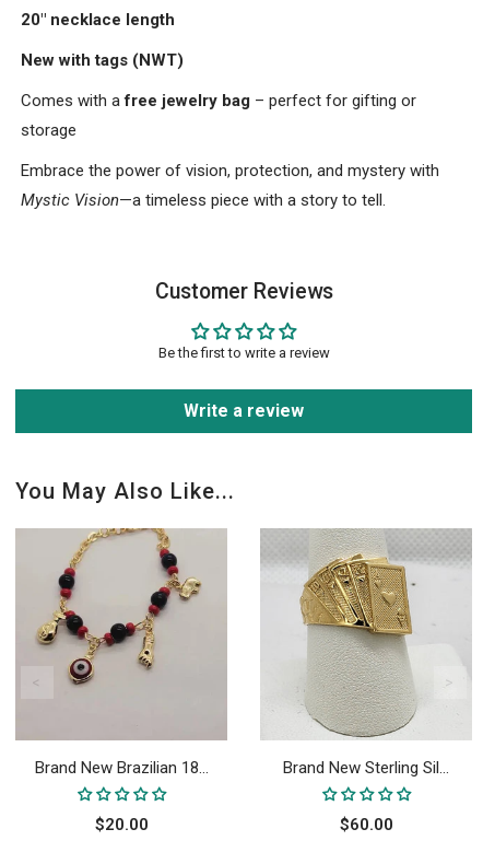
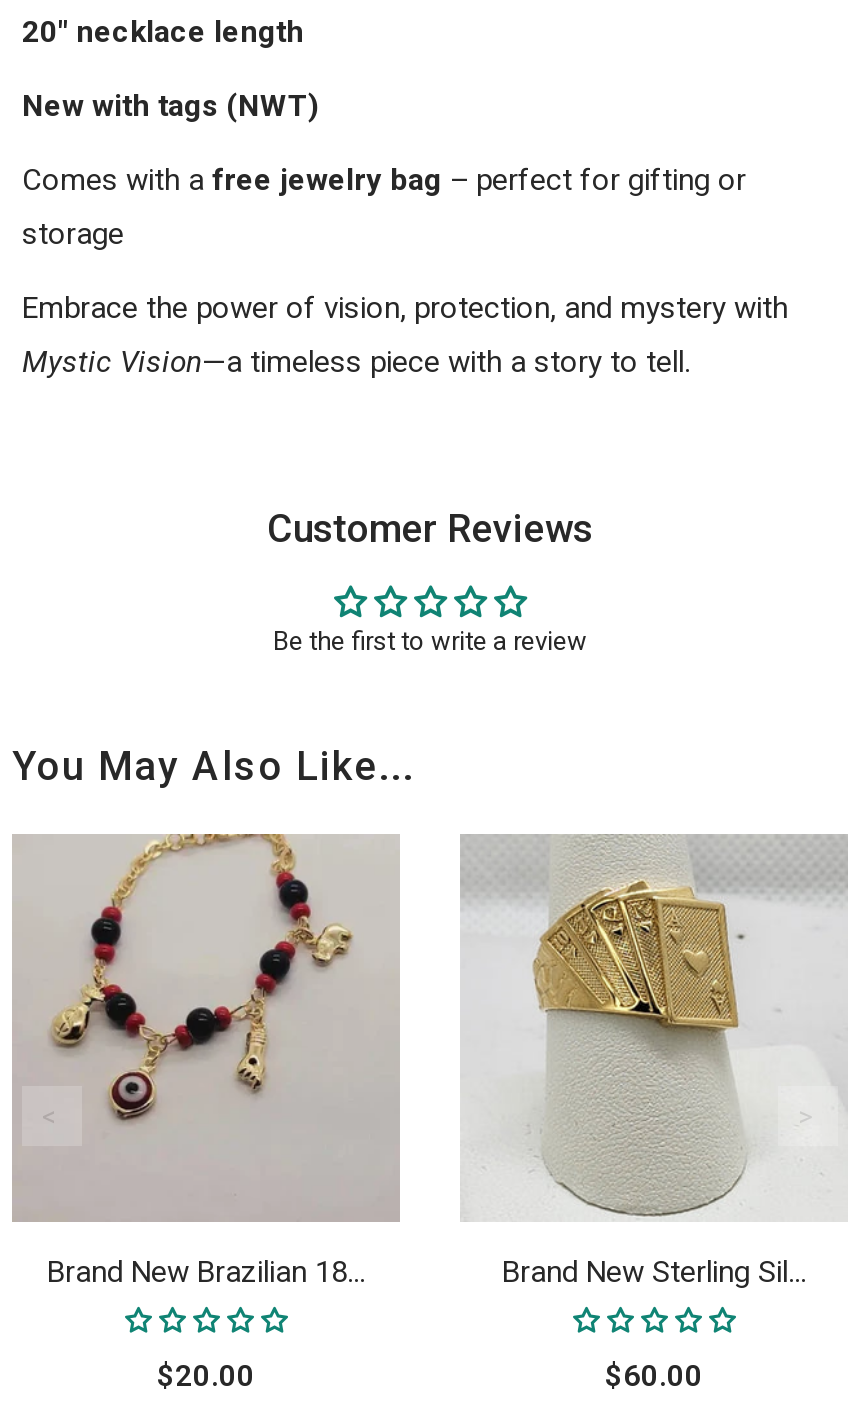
- Write a review
